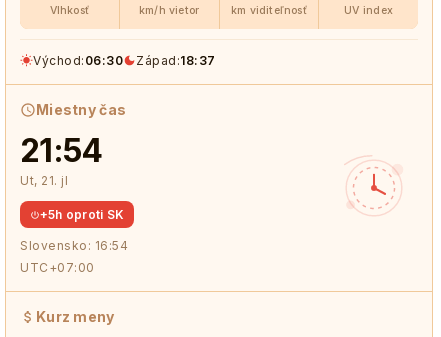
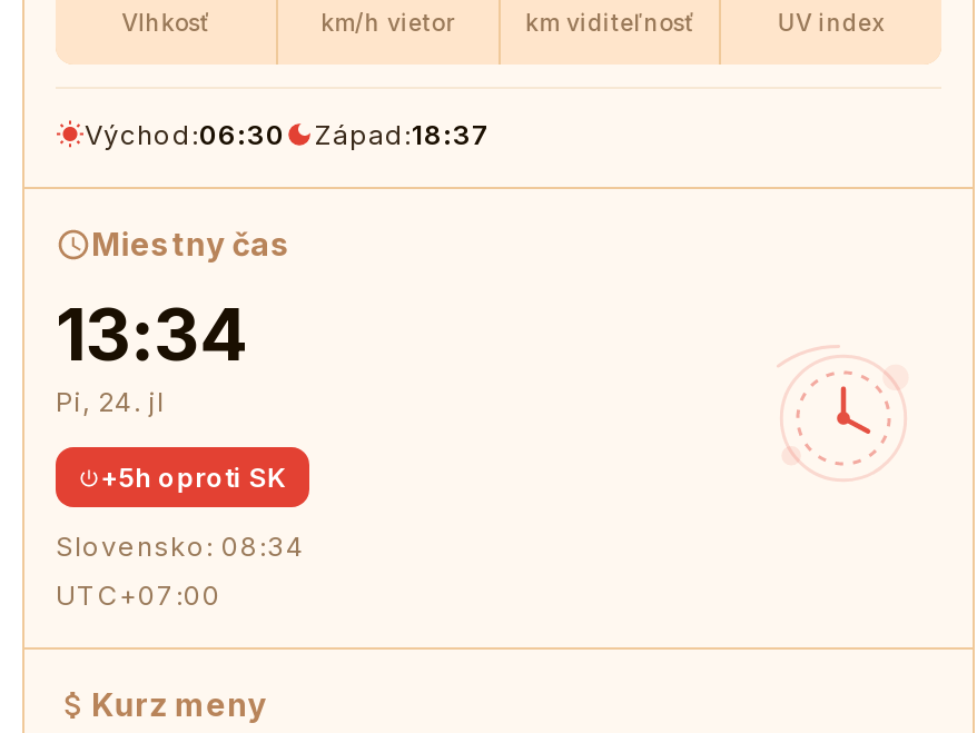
- 21:54
+ 13:34

- Ut, 21. jl
+ Pi, 24. jl

- Slovensko: 16:54
+ Slovensko: 08:34
